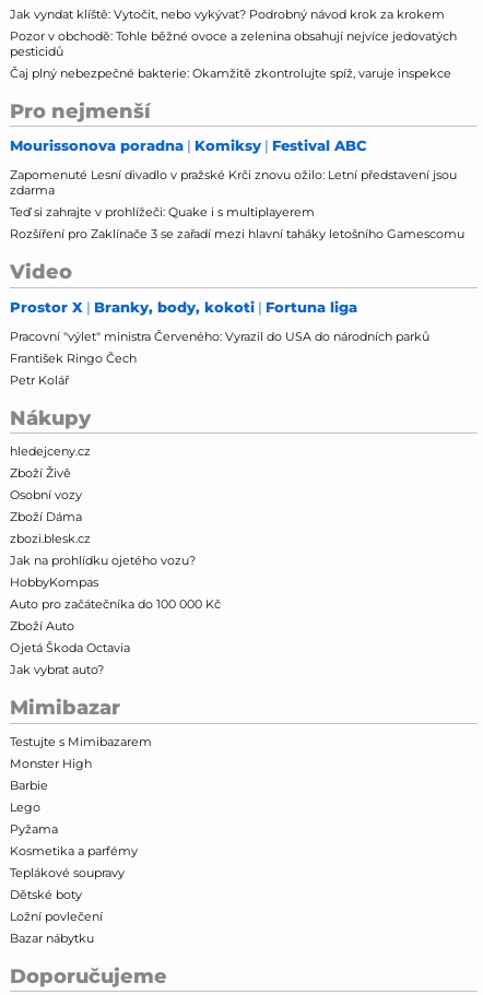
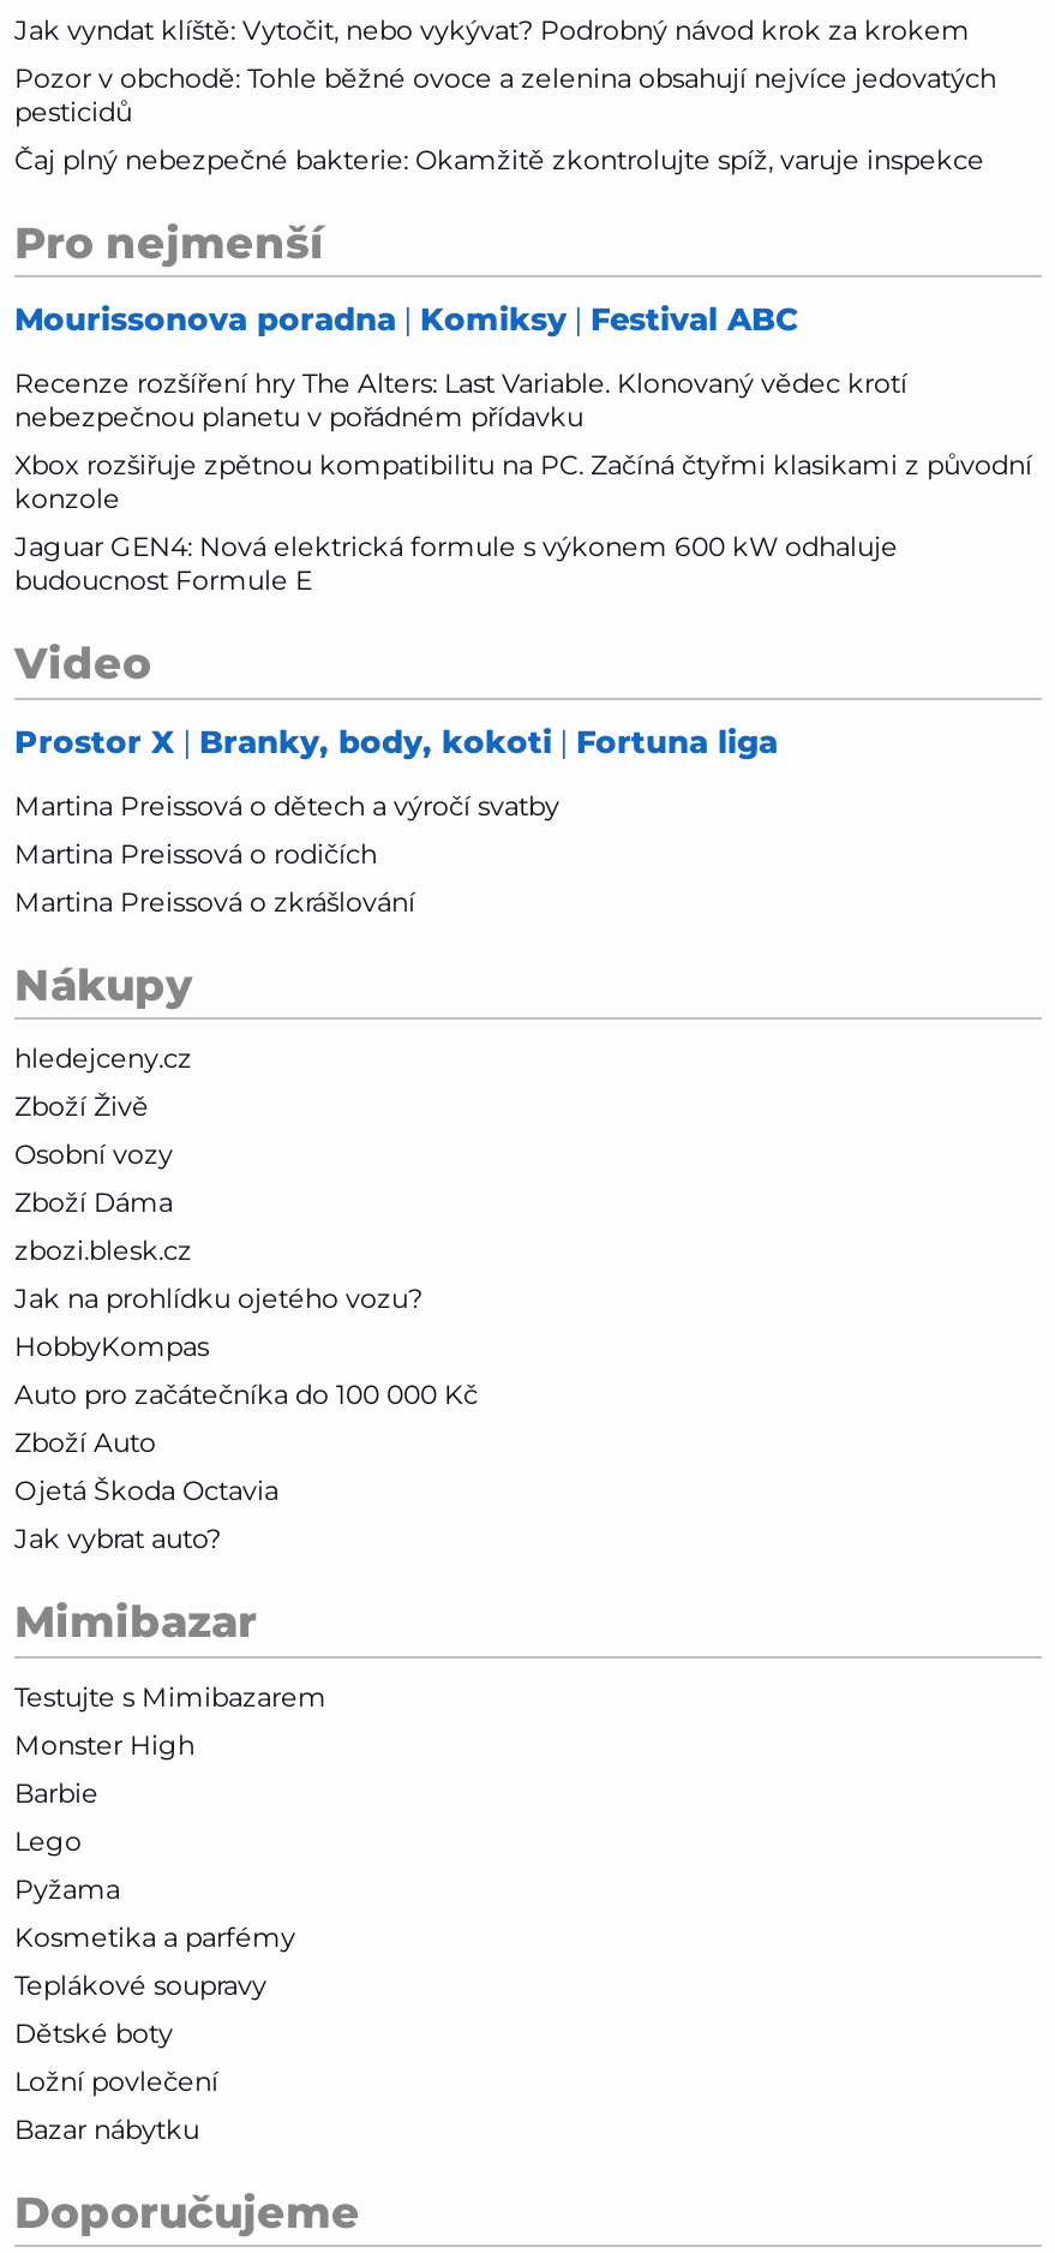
- Zapomenuté Lesní divadlo v pražské Krči znovu ožilo: Letní představení jsou
- zdarma
- Teď si zahrajte v prohlížeči: Quake i s multiplayerem
- Rozšíření pro Zaklínače 3 se zařadí mezi hlavní taháky letošního Gamescomu
+ Recenze rozšíření hry The Alters: Last Variable. Klonovaný vědec krotí
+ nebezpečnou planetu v pořádném přídavku
+ Xbox rozšiřuje zpětnou kompatibilitu na PC. Začíná čtyřmi klasikami z původní
+ konzole
+ Jaguar GEN4: Nová elektrická formule s výkonem 600 kW odhaluje
+ budoucnost Formule E

- Pracovní "výlet" ministra Červeného: Vyrazil do USA do národních parků
- František Ringo Čech
- Petr Kolář
+ Martina Preissová o dětech a výročí svatby
+ Martina Preissová o rodičích
+ Martina Preissová o zkrášlování
